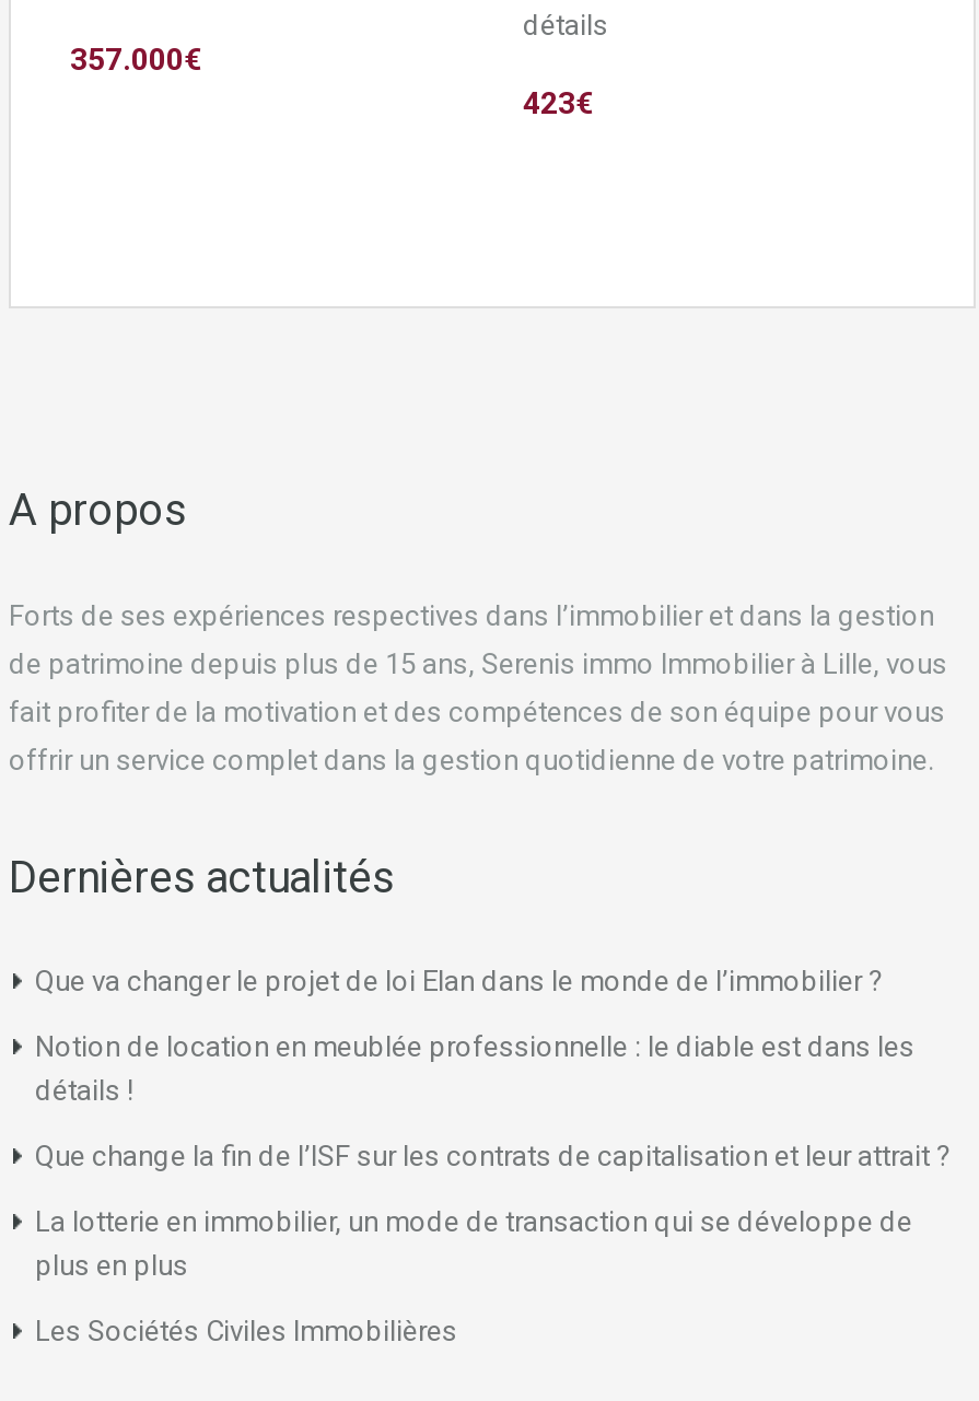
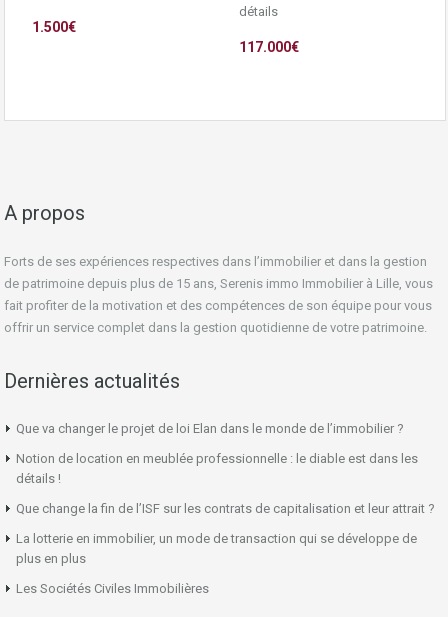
- 357.000€
+ 1.500€

- 423€
+ 117.000€
